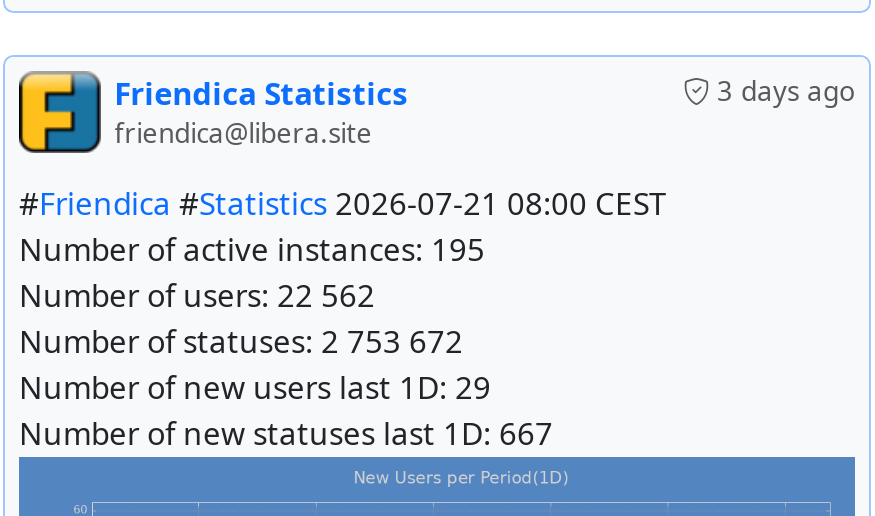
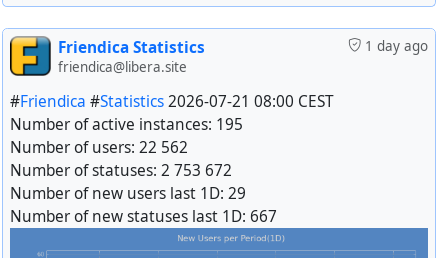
- 3 days ago
+ 1 day ago
